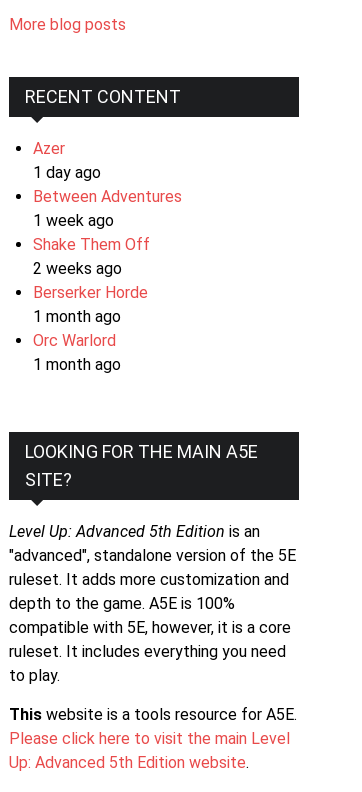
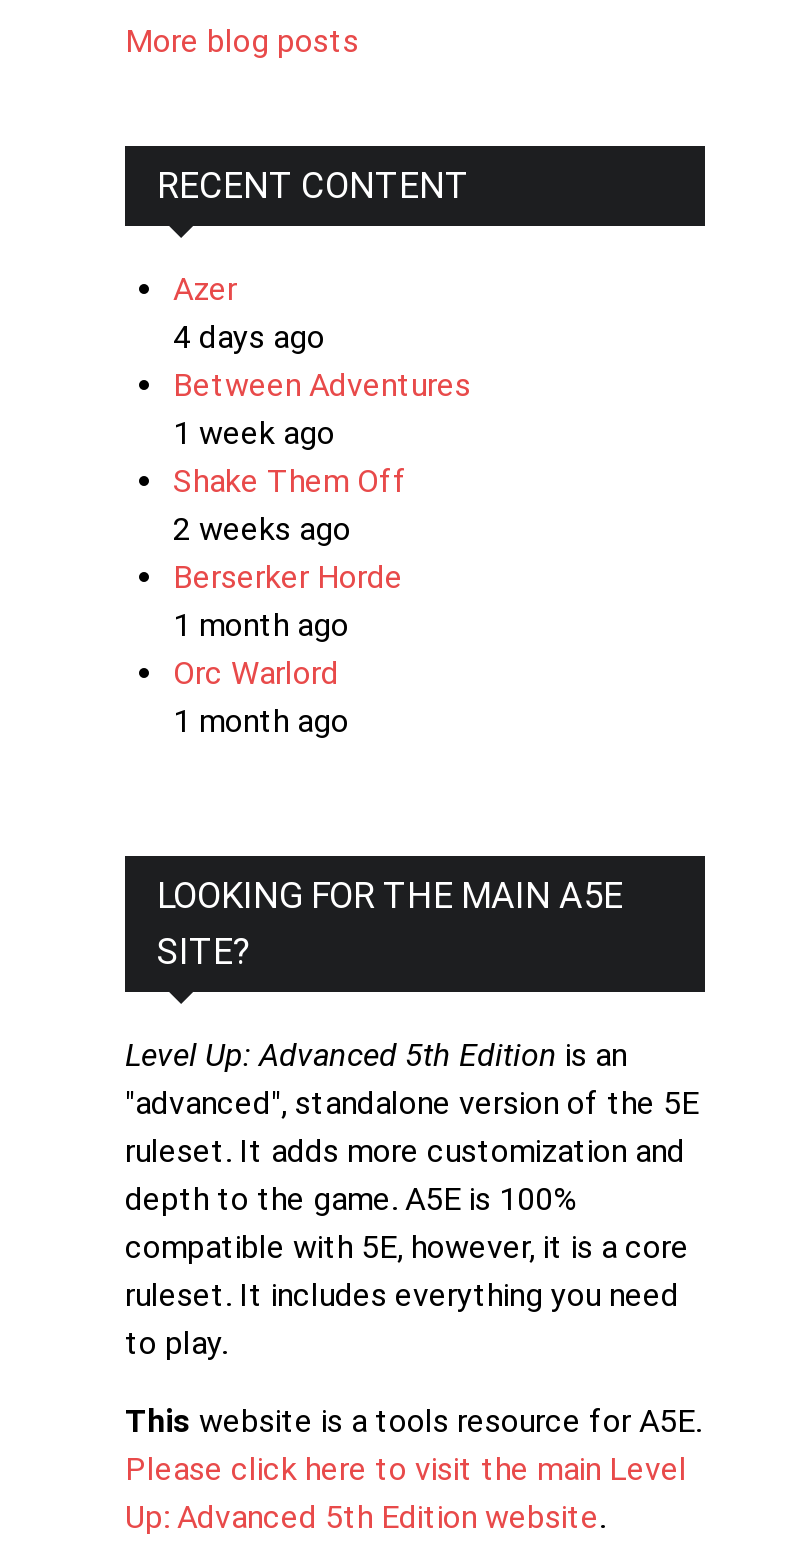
- 1 day ago
+ 4 days ago
